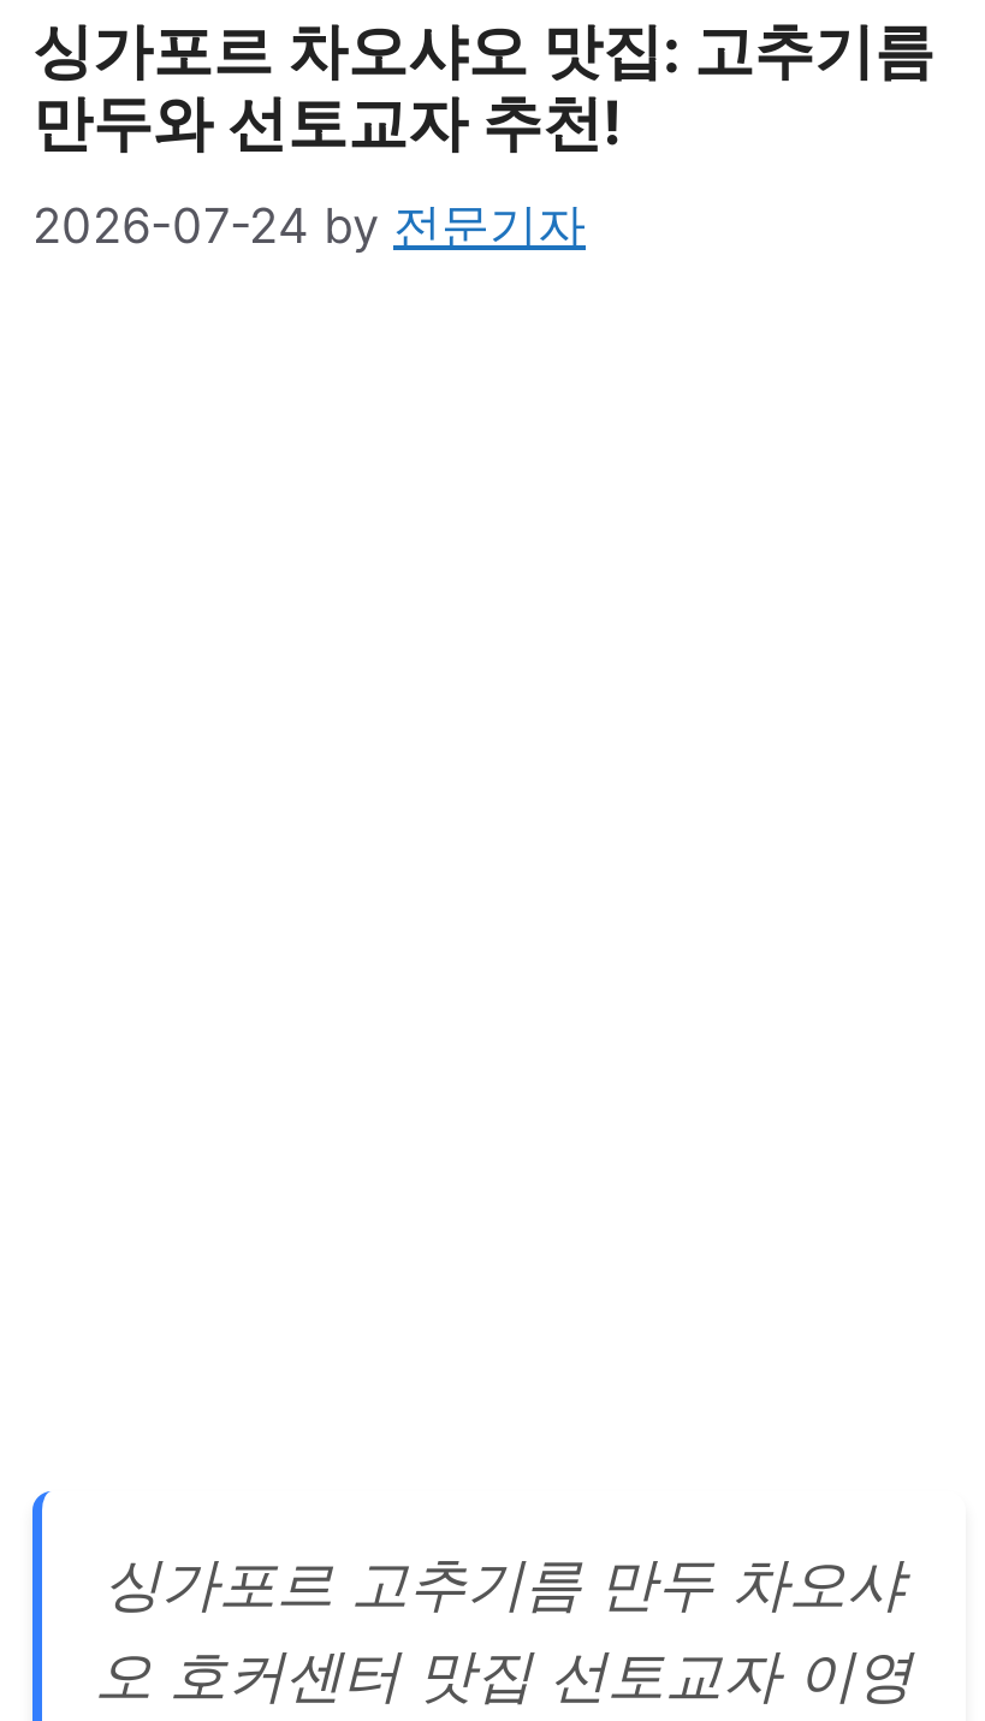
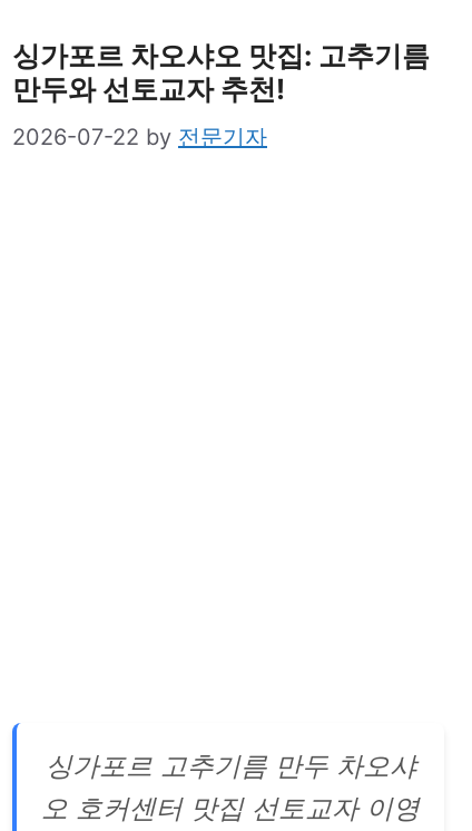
- 2026-07-24 by 전문기자
+ 2026-07-22 by 전문기자
